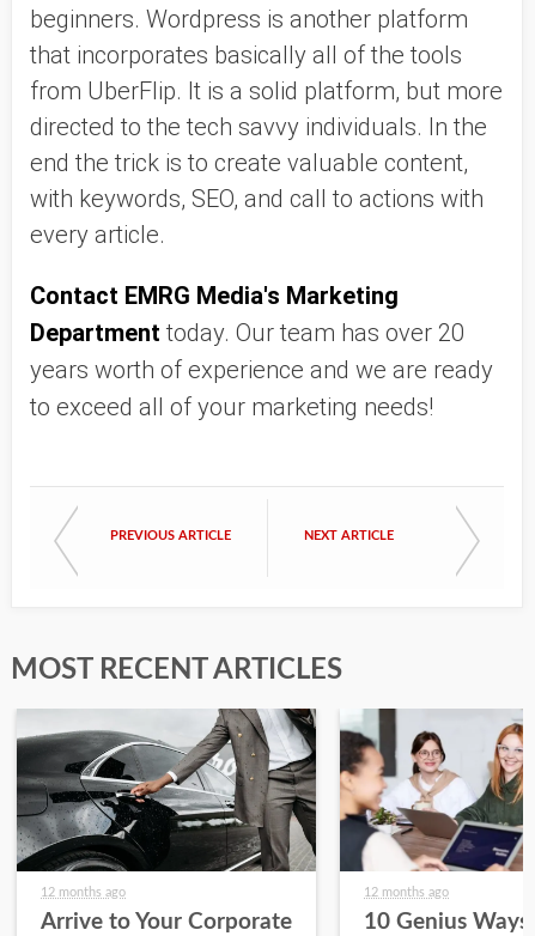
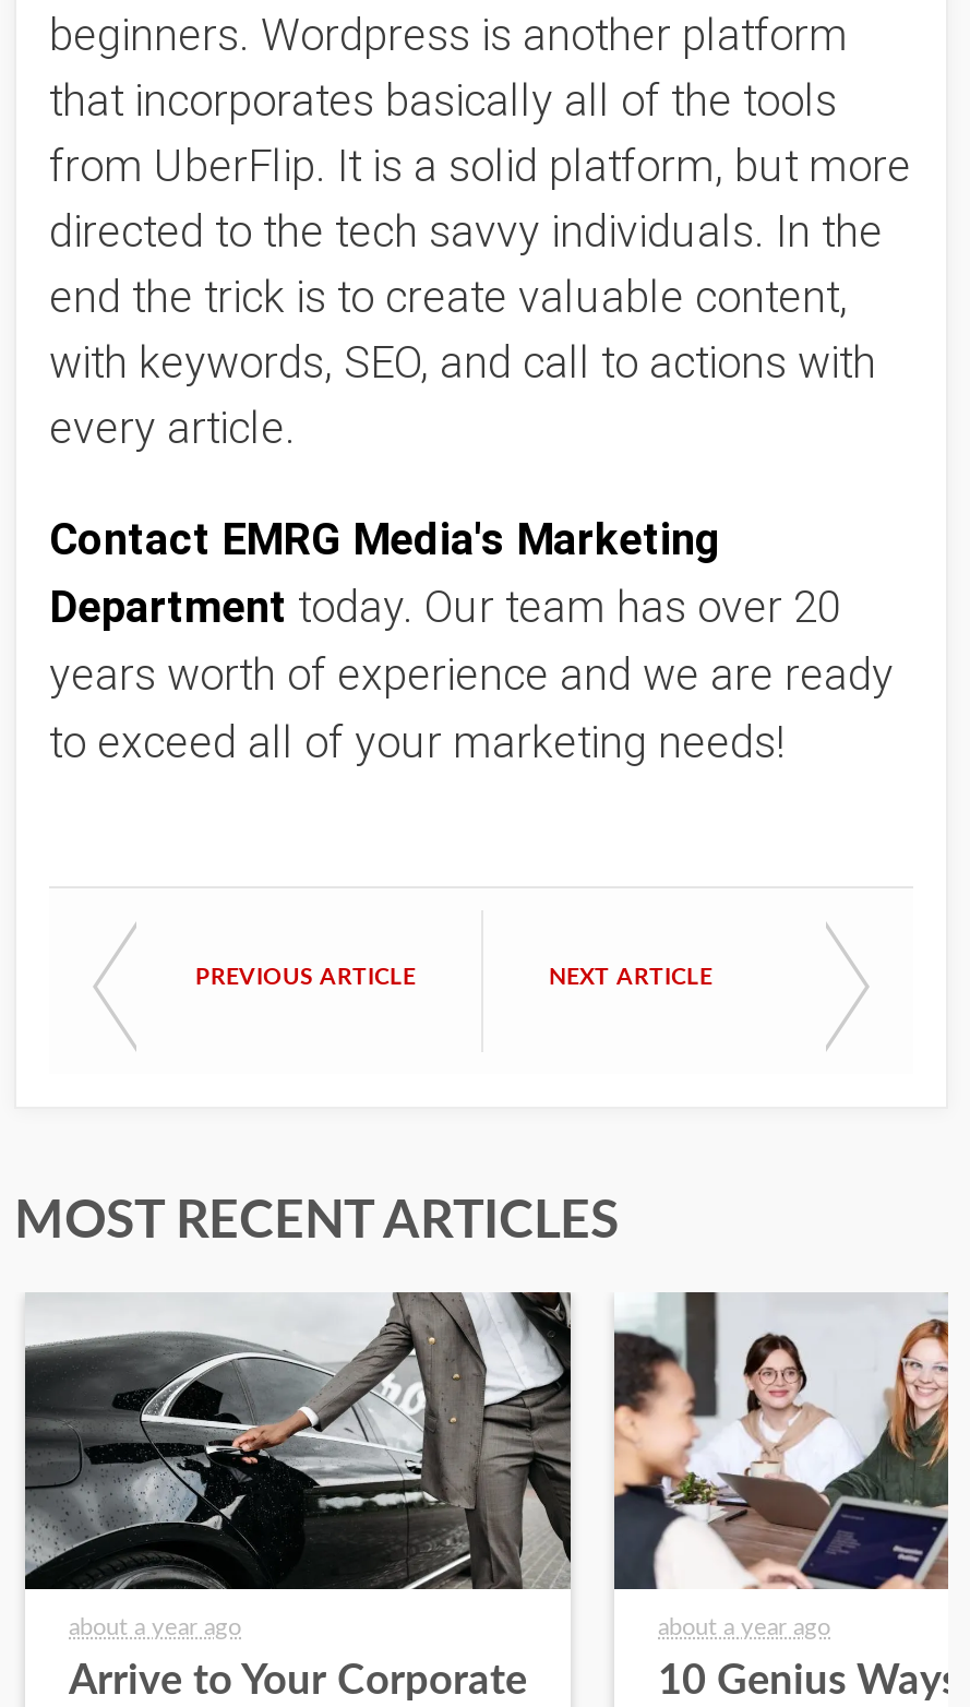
- 12 months ago
+ about a year ago

- 12 months ago
+ about a year ago
